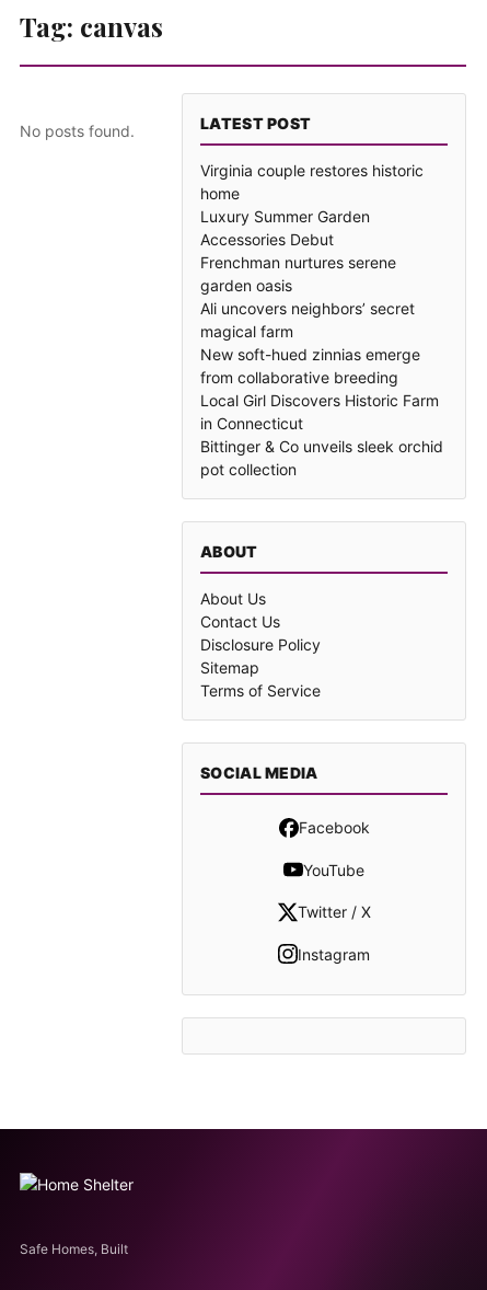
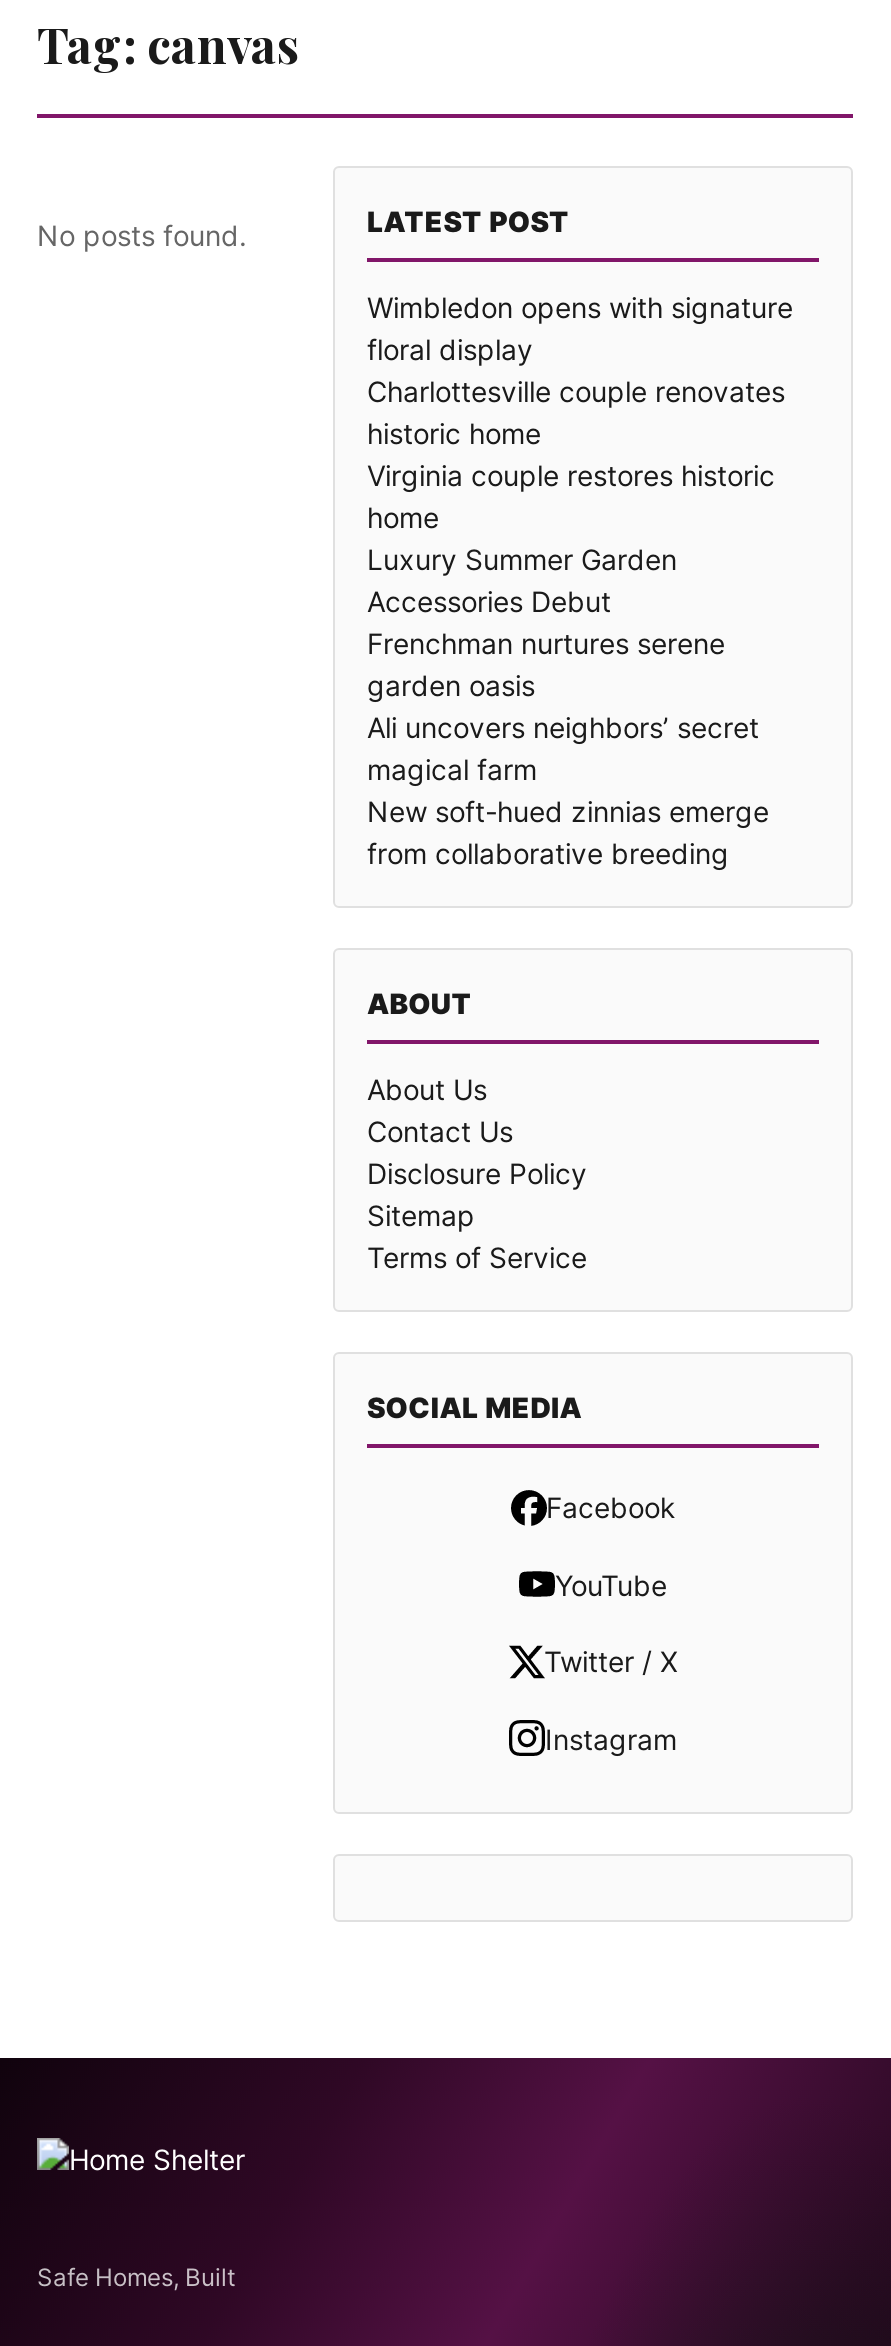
+ Wimbledon opens with signature
+ floral display
+ Charlottesville couple renovates
+ historic home

moved down: Virginia couple restores historic | home | Luxury Summer Garden | ... | New soft-hued zinnias emerge | from collaborative breeding

- Local Girl Discovers Historic Farm
- in Connecticut
- Bittinger & Co unveils sleek orchid
- pot collection
